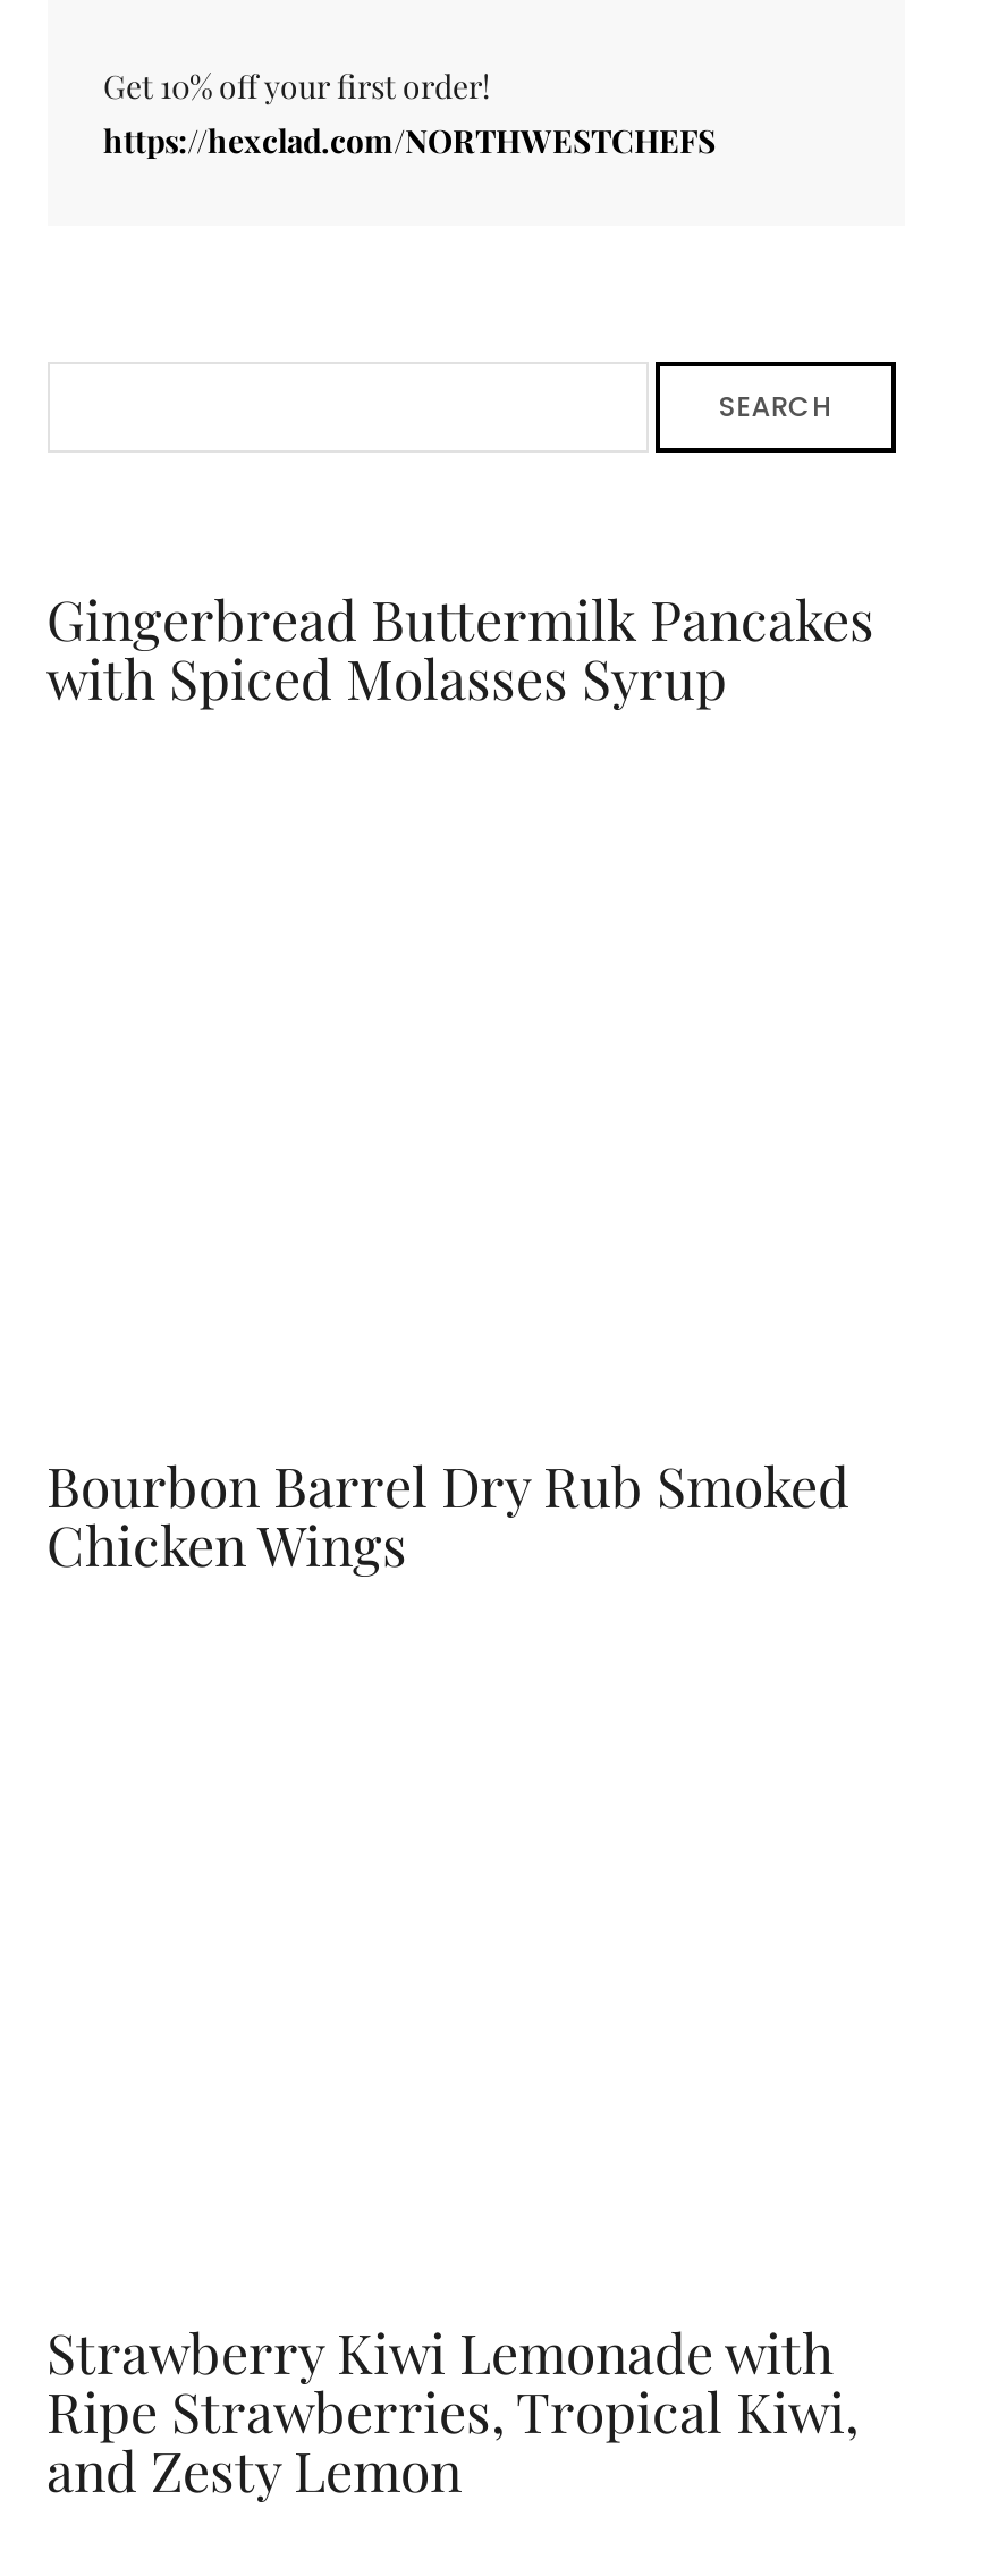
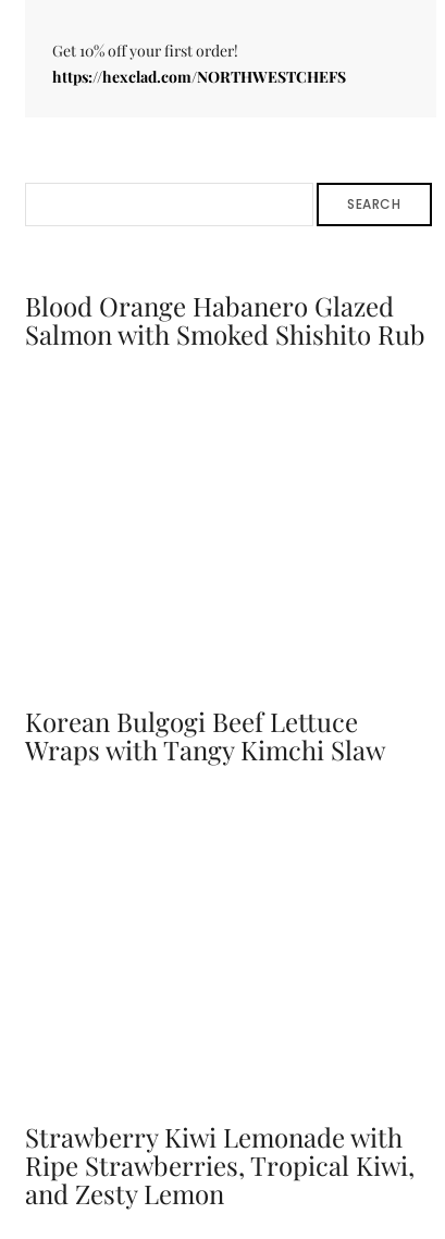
- Gingerbread Buttermilk Pancakes
- with Spiced Molasses Syrup
+ Blood Orange Habanero Glazed
+ Salmon with Smoked Shishito Rub

- Bourbon Barrel Dry Rub Smoked
- Chicken Wings
+ Korean Bulgogi Beef Lettuce
+ Wraps with Tangy Kimchi Slaw
